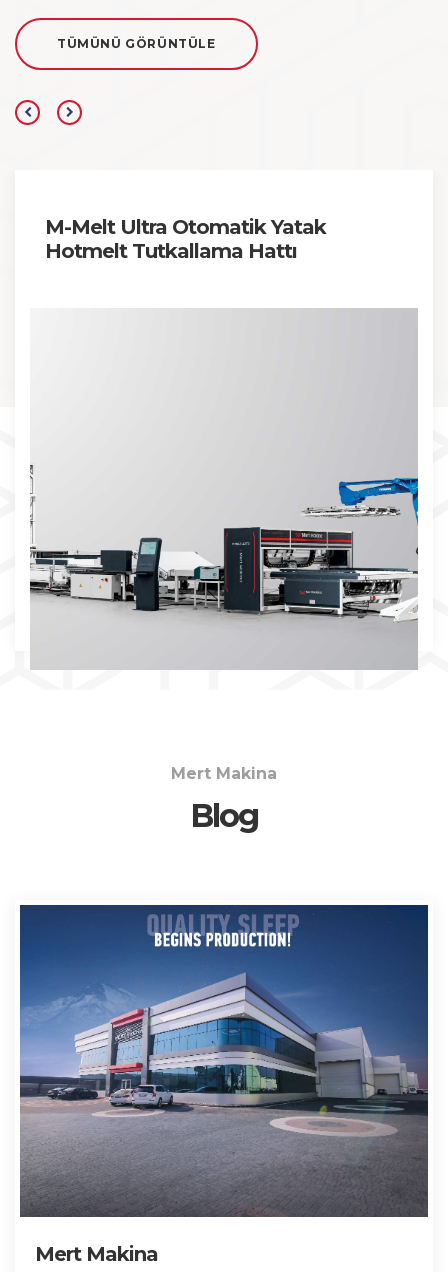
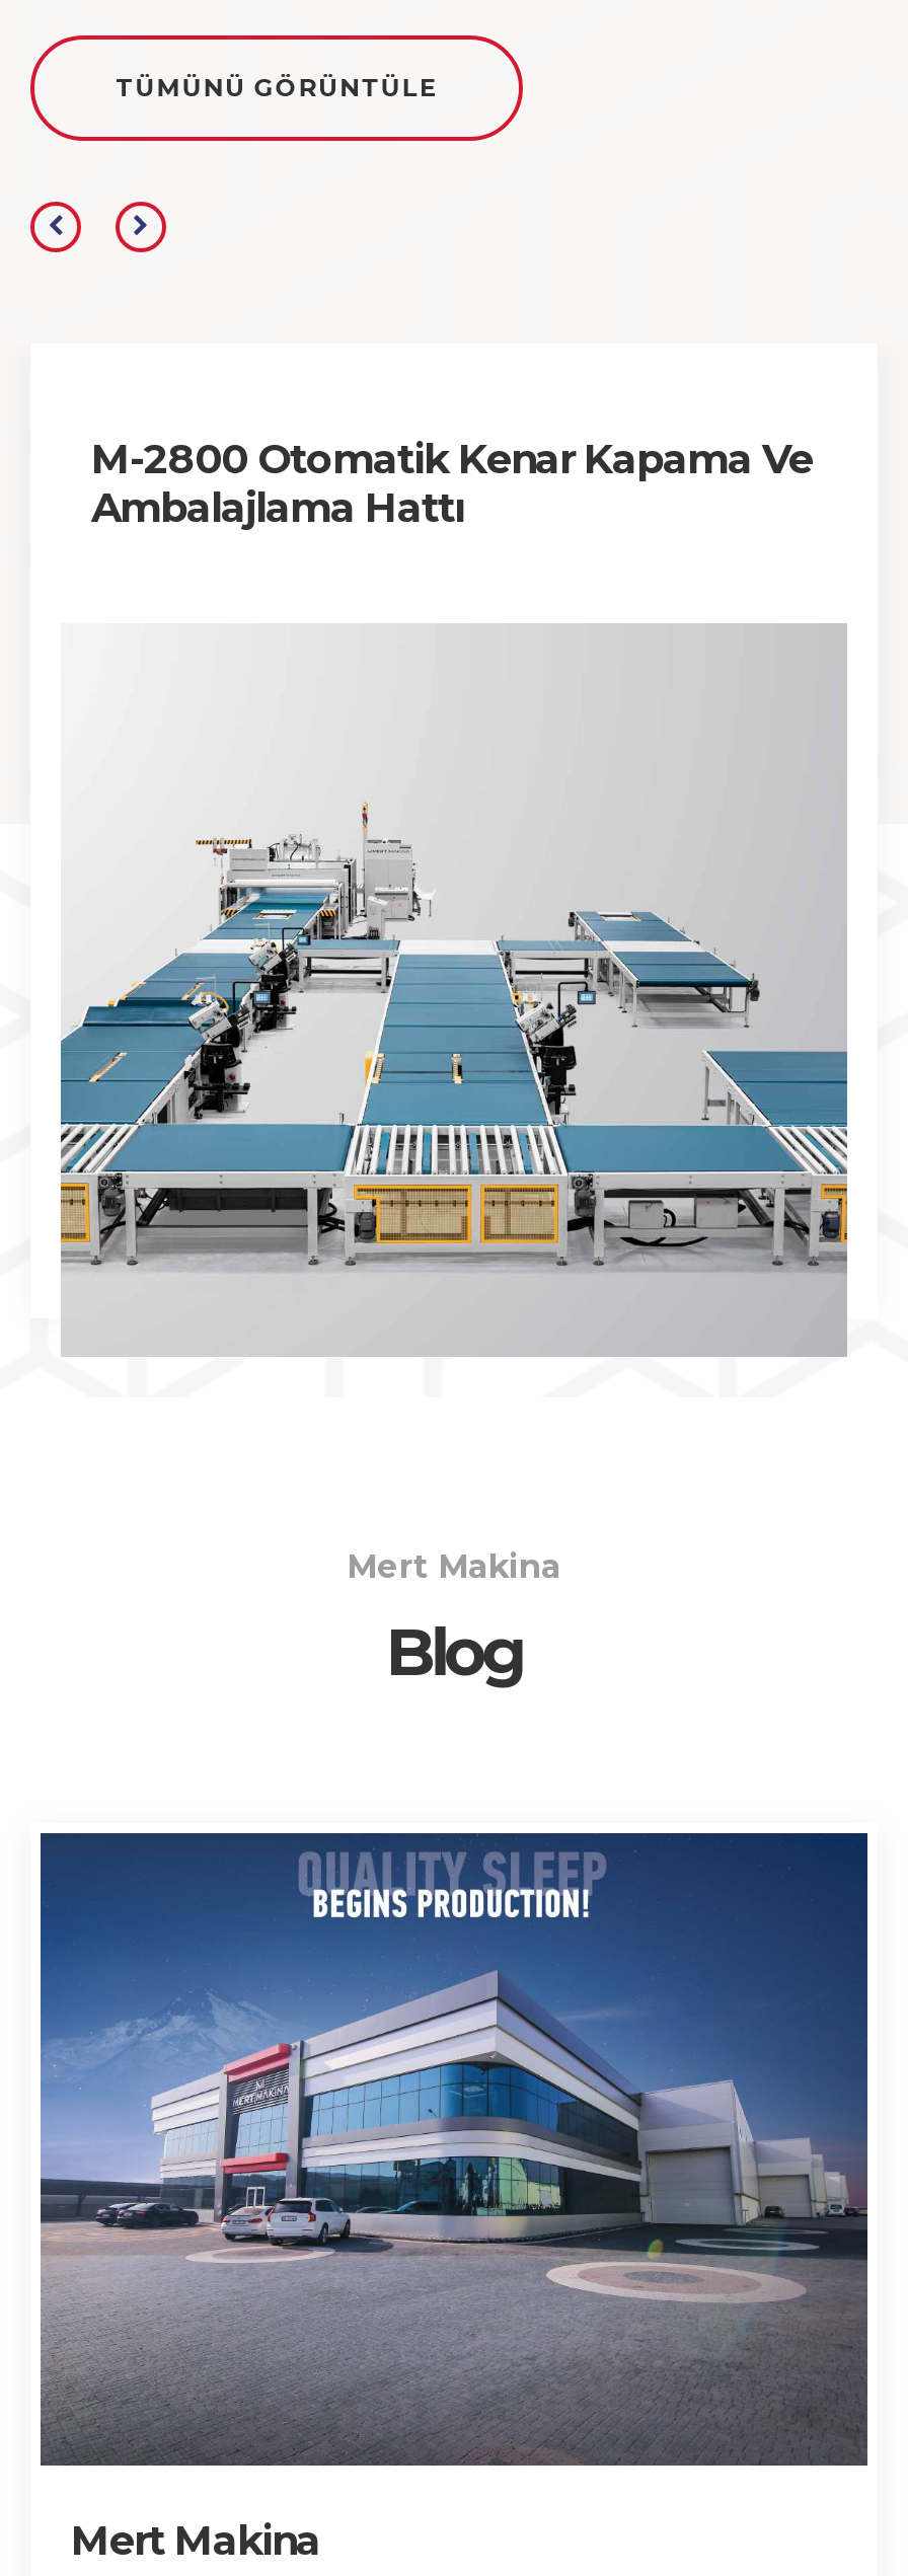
- M-Melt Ultra Otomatik Yatak
- Hotmelt Tutkallama Hattı
+ M-2800 Otomatik Kenar Kapama Ve
+ Ambalajlama Hattı

- [image]
+ [image]
